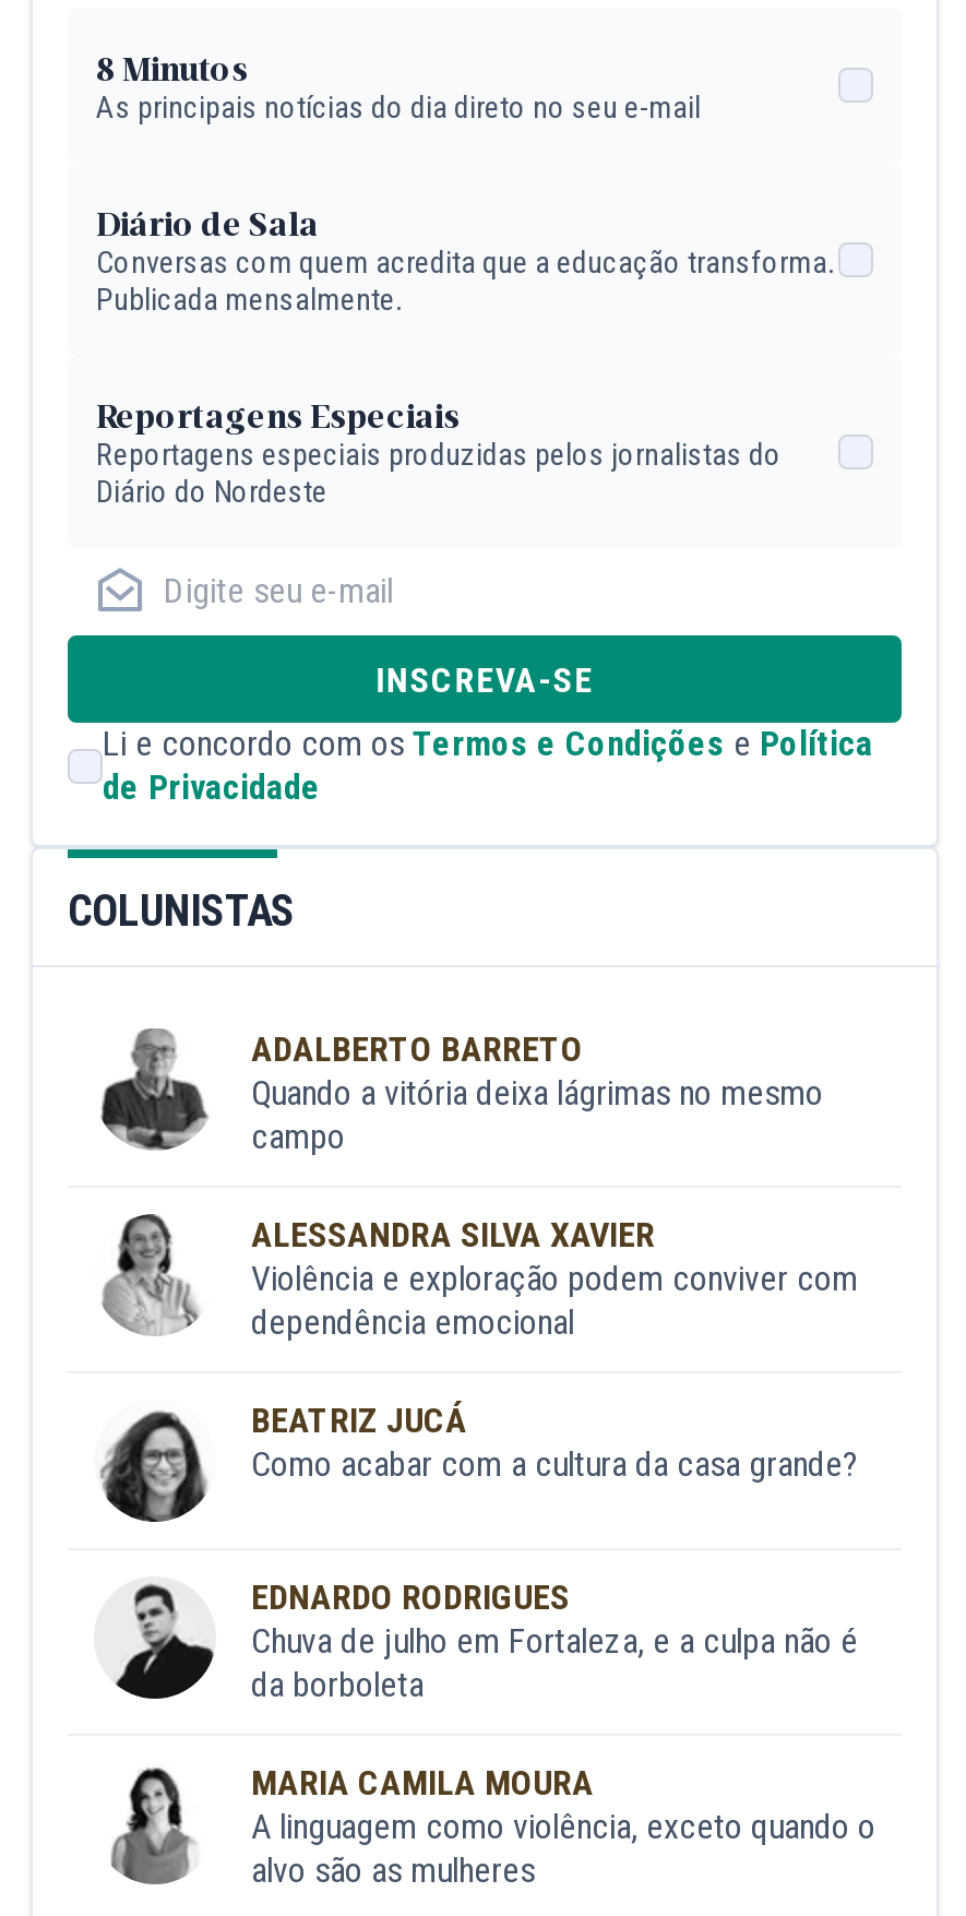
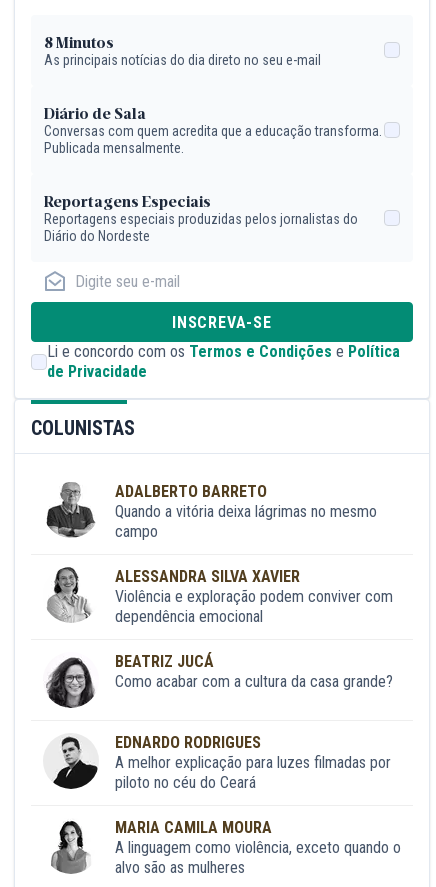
- Chuva de julho em Fortaleza, e a culpa não é
- da borboleta
+ A melhor explicação para luzes filmadas por
+ piloto no céu do Ceará
